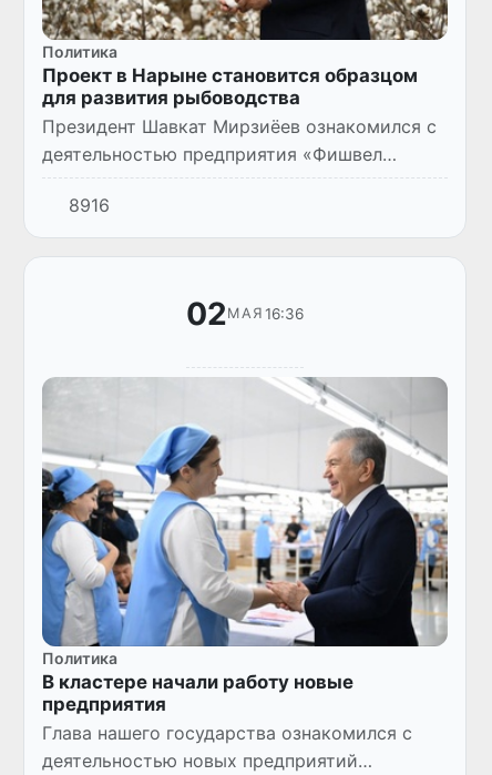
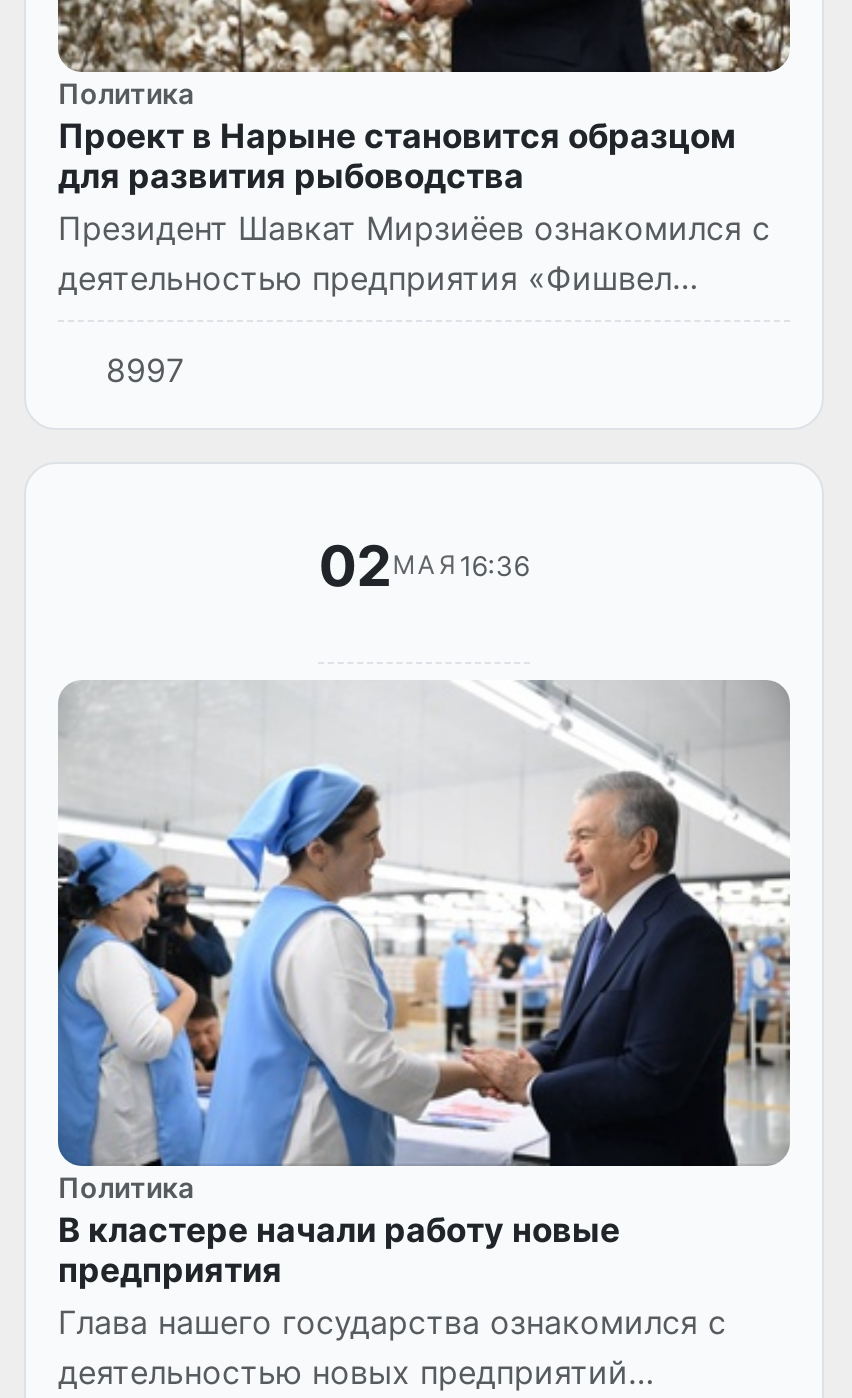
- 8916
+ 8997
